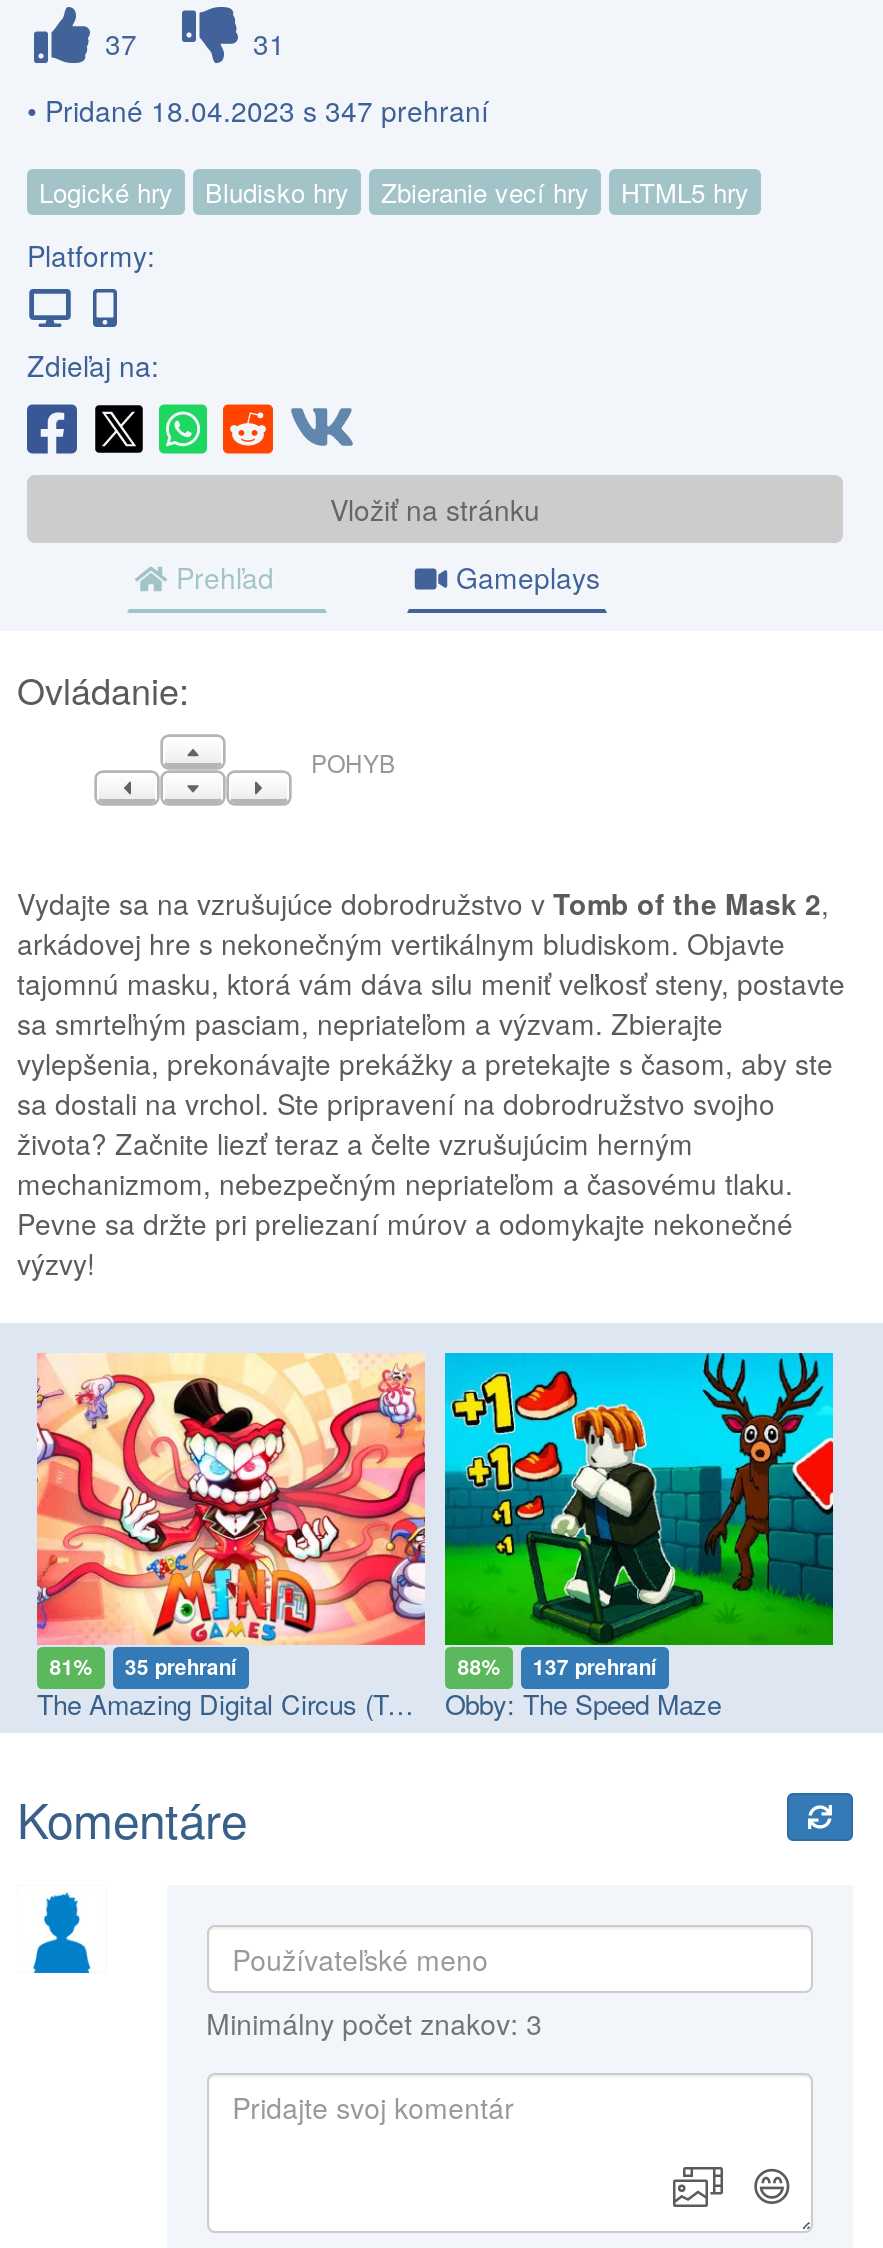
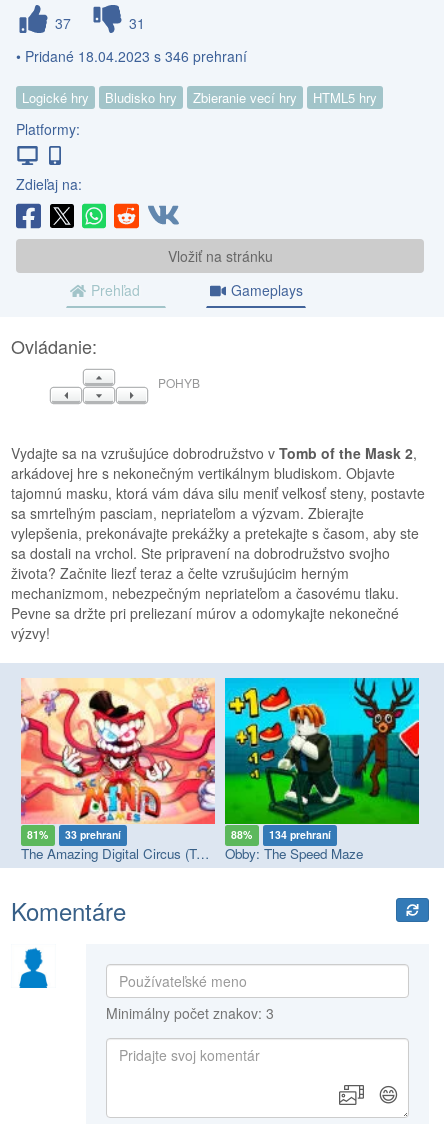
- • Pridané 18.04.2023 s 347 prehraní
+ • Pridané 18.04.2023 s 346 prehraní

- 81% 35 prehraní
+ 81% 33 prehraní

- 88% 137 prehraní
+ 88% 134 prehraní
